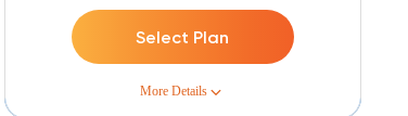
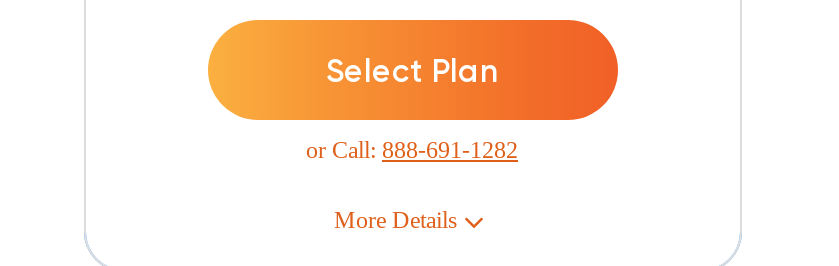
+ or Call: 888-691-1282
